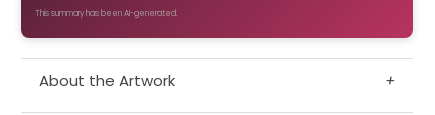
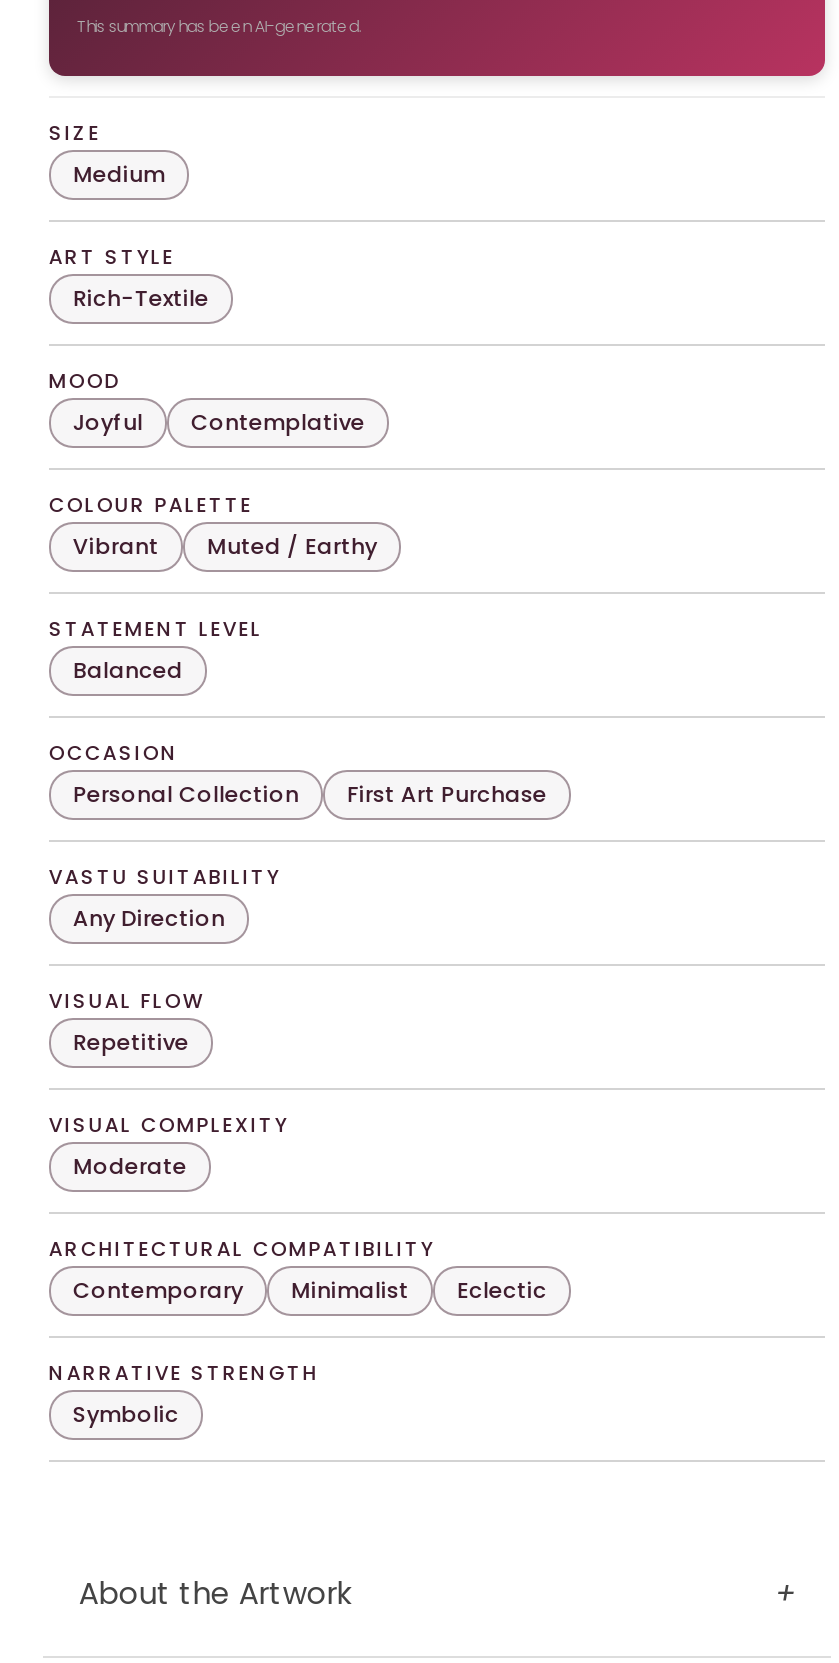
+ SIZE
+ Medium
+ ART STYLE
+ Rich-Textile
+ MOOD
+ Joyful
+ Contemplative
+ COLOUR PALETTE
+ Vibrant
+ Muted / Earthy
+ STATEMENT LEVEL
+ Balanced
+ OCCASION
+ Personal Collection
+ First Art Purchase
+ VASTU SUITABILITY
+ Any Direction
+ VISUAL FLOW
+ Repetitive
+ VISUAL COMPLEXITY
+ Moderate
+ ARCHITECTURAL COMPATIBILITY
+ Contemporary
+ Minimalist
+ Eclectic
+ NARRATIVE STRENGTH
+ Symbolic
